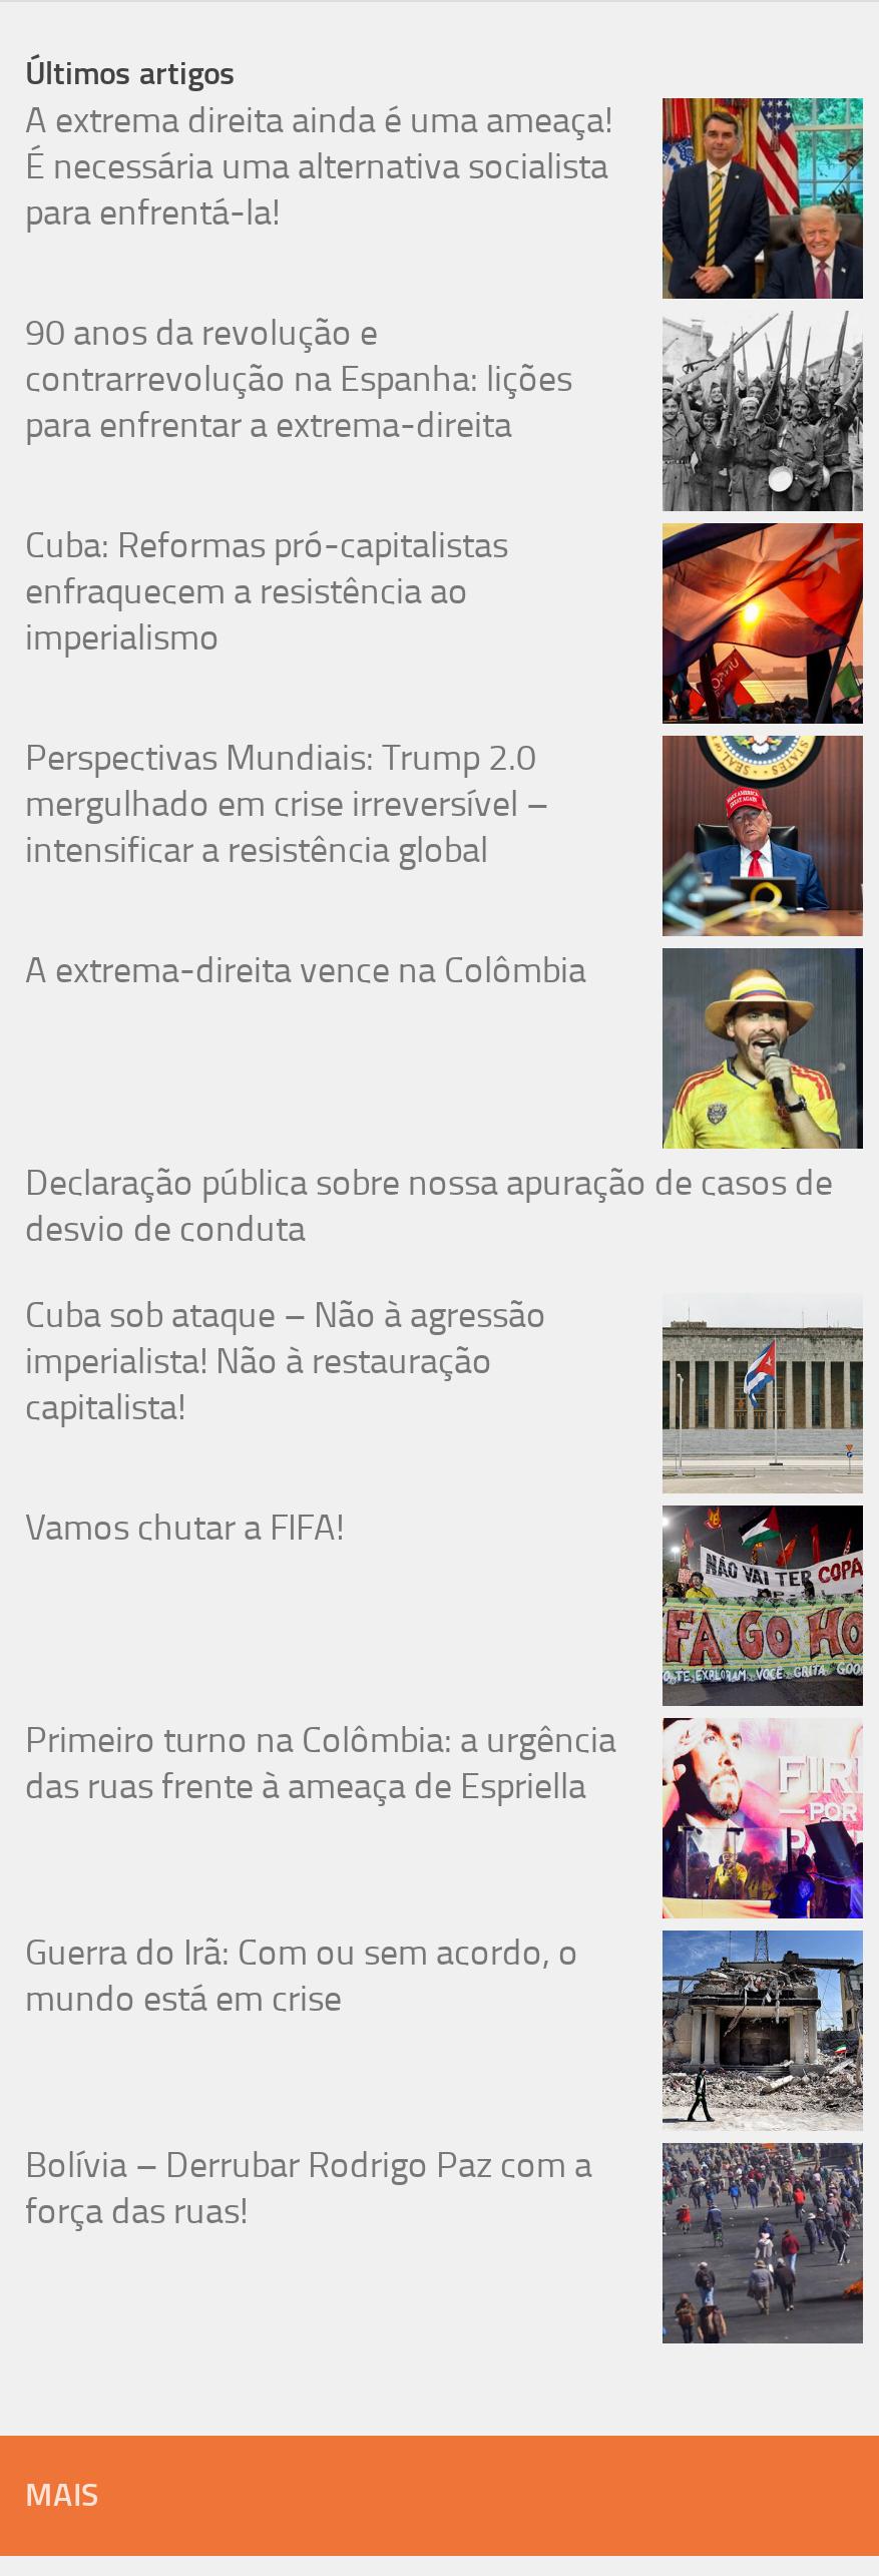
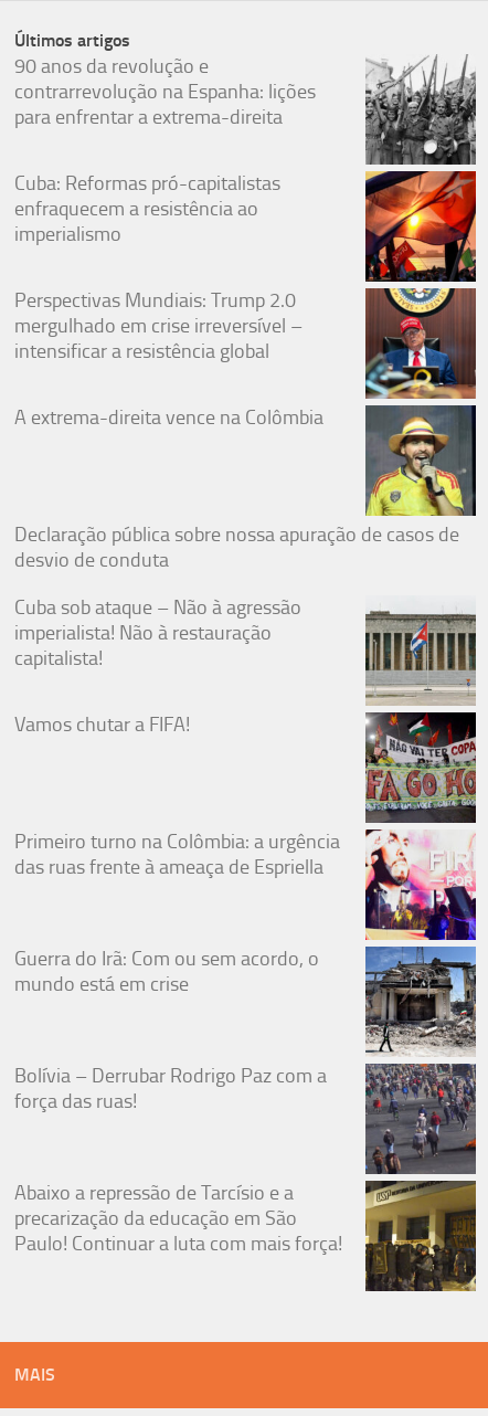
- [image]
- A extrema direita ainda é uma ameaça!
- É necessária uma alternativa socialista
- para enfrentá-la!

moved up: [image] | 90 anos da revolução e | contrarrevolução na Espanha: lições | ... | Bolívia – Derrubar Rodrigo Paz com a | força das ruas!

+ [image]
+ Abaixo a repressão de Tarcísio e a
+ precarização da educação em São
+ Paulo! Continuar a luta com mais força!
